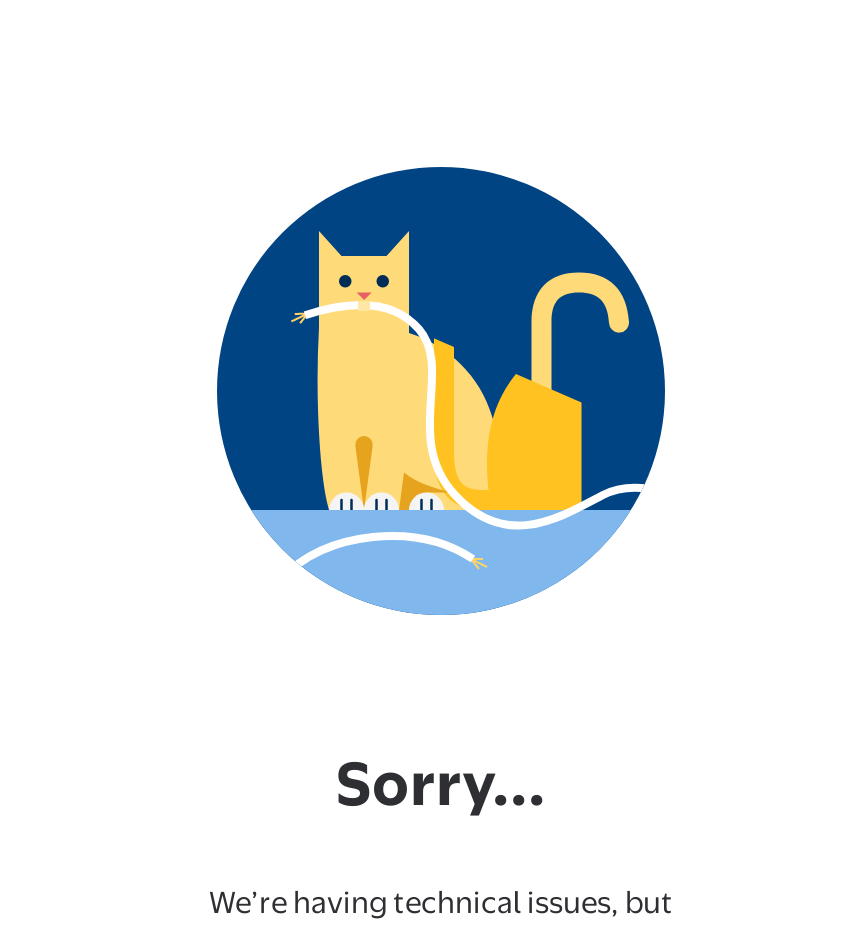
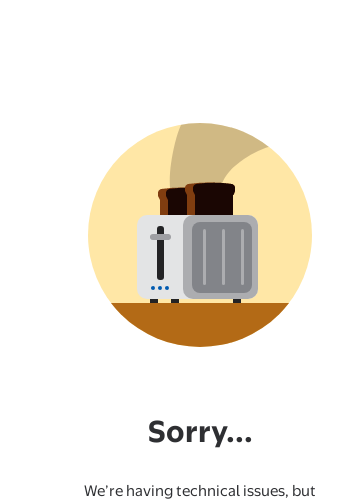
- [image]
+ [image]
